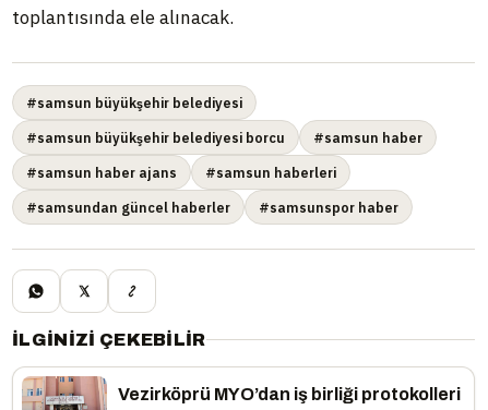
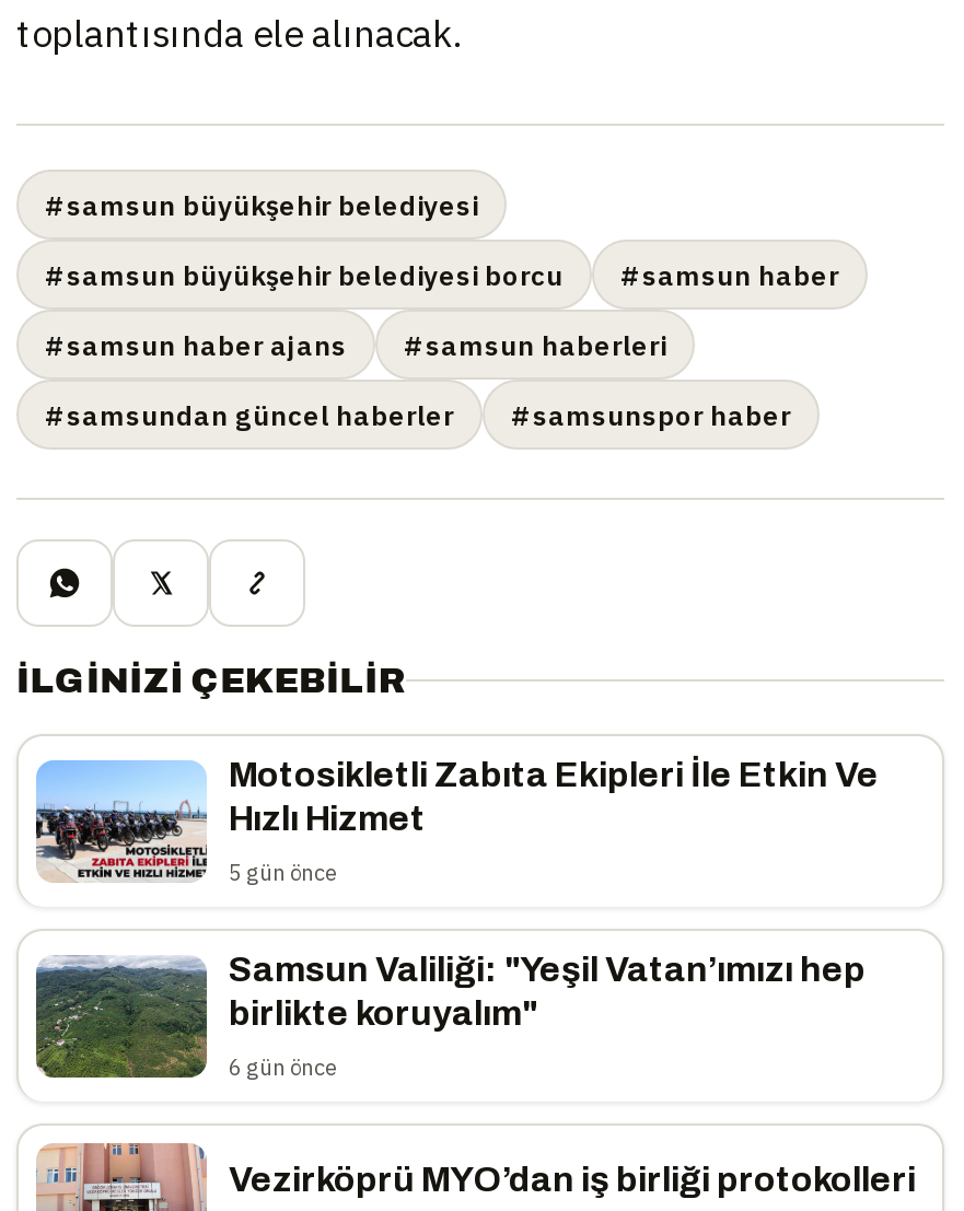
+ [image]
+ Motosikletli Zabıta Ekipleri İle Etkin Ve
+ Hızlı Hizmet
+ 5 gün önce
+ Samsun Valiliği: "Yeşil Vatan’ımızı hep
+ birlikte koruyalım"
+ 6 gün önce

+ [image]
